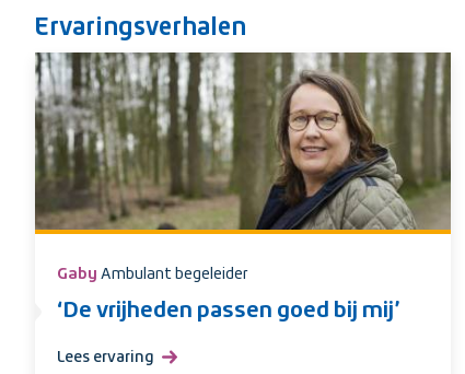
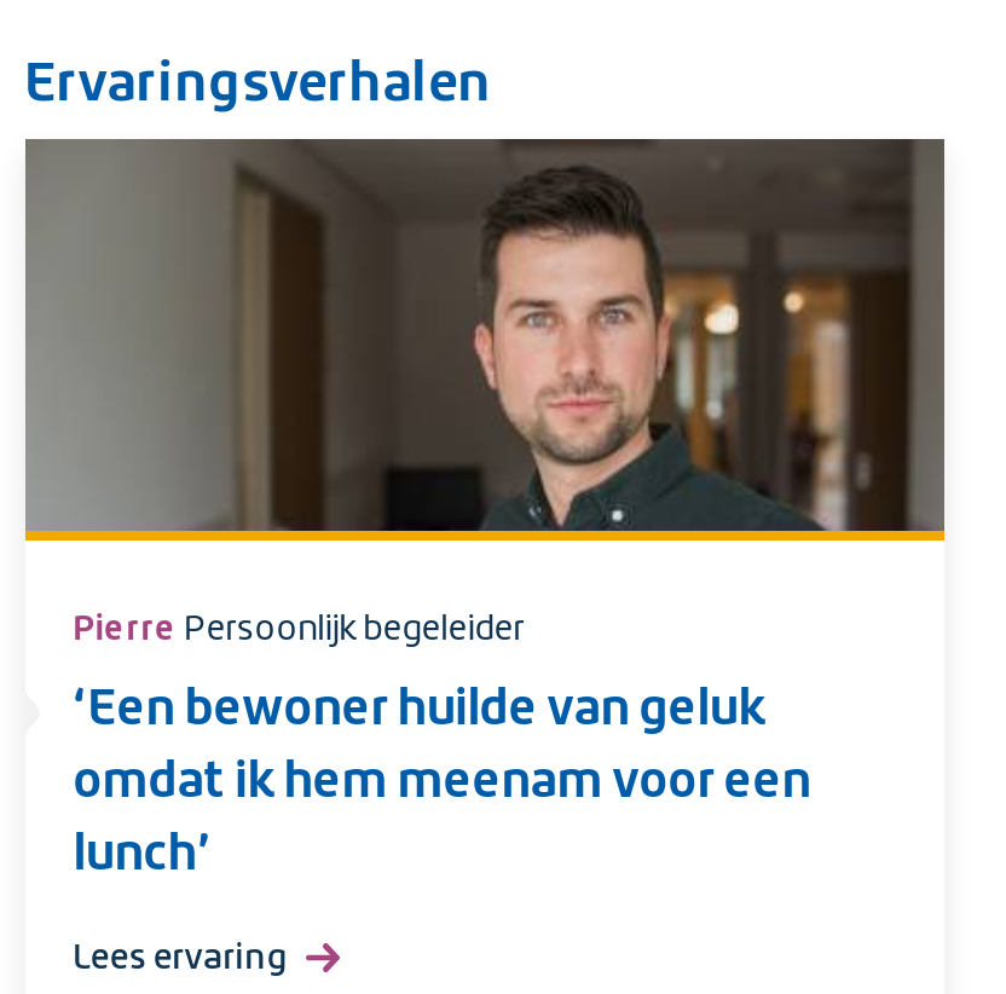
- [image]
- Gaby Ambulant begeleider
+ [image]
+ Pierre Persoonlijk begeleider

- ‘De vrijheden passen goed bij mij’
+ ‘Een bewoner huilde van geluk
+ omdat ik hem meenam voor een
+ lunch’
